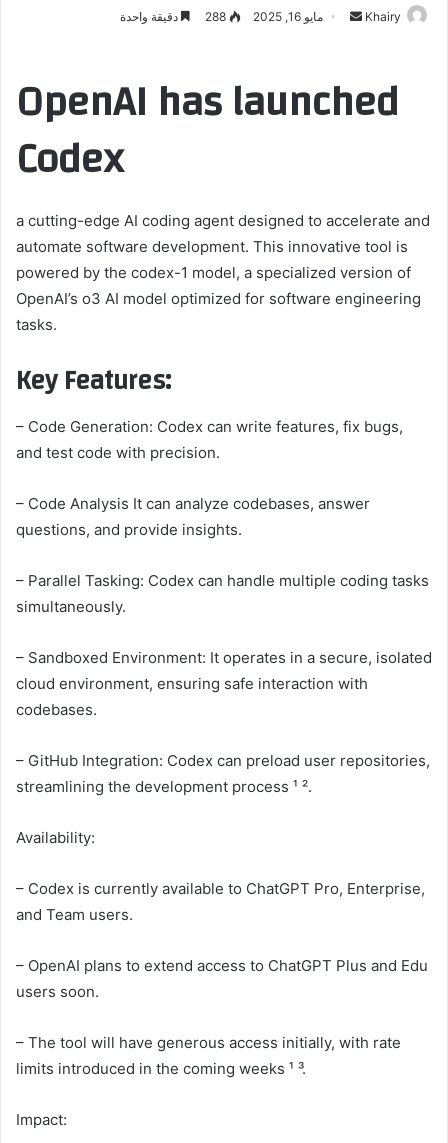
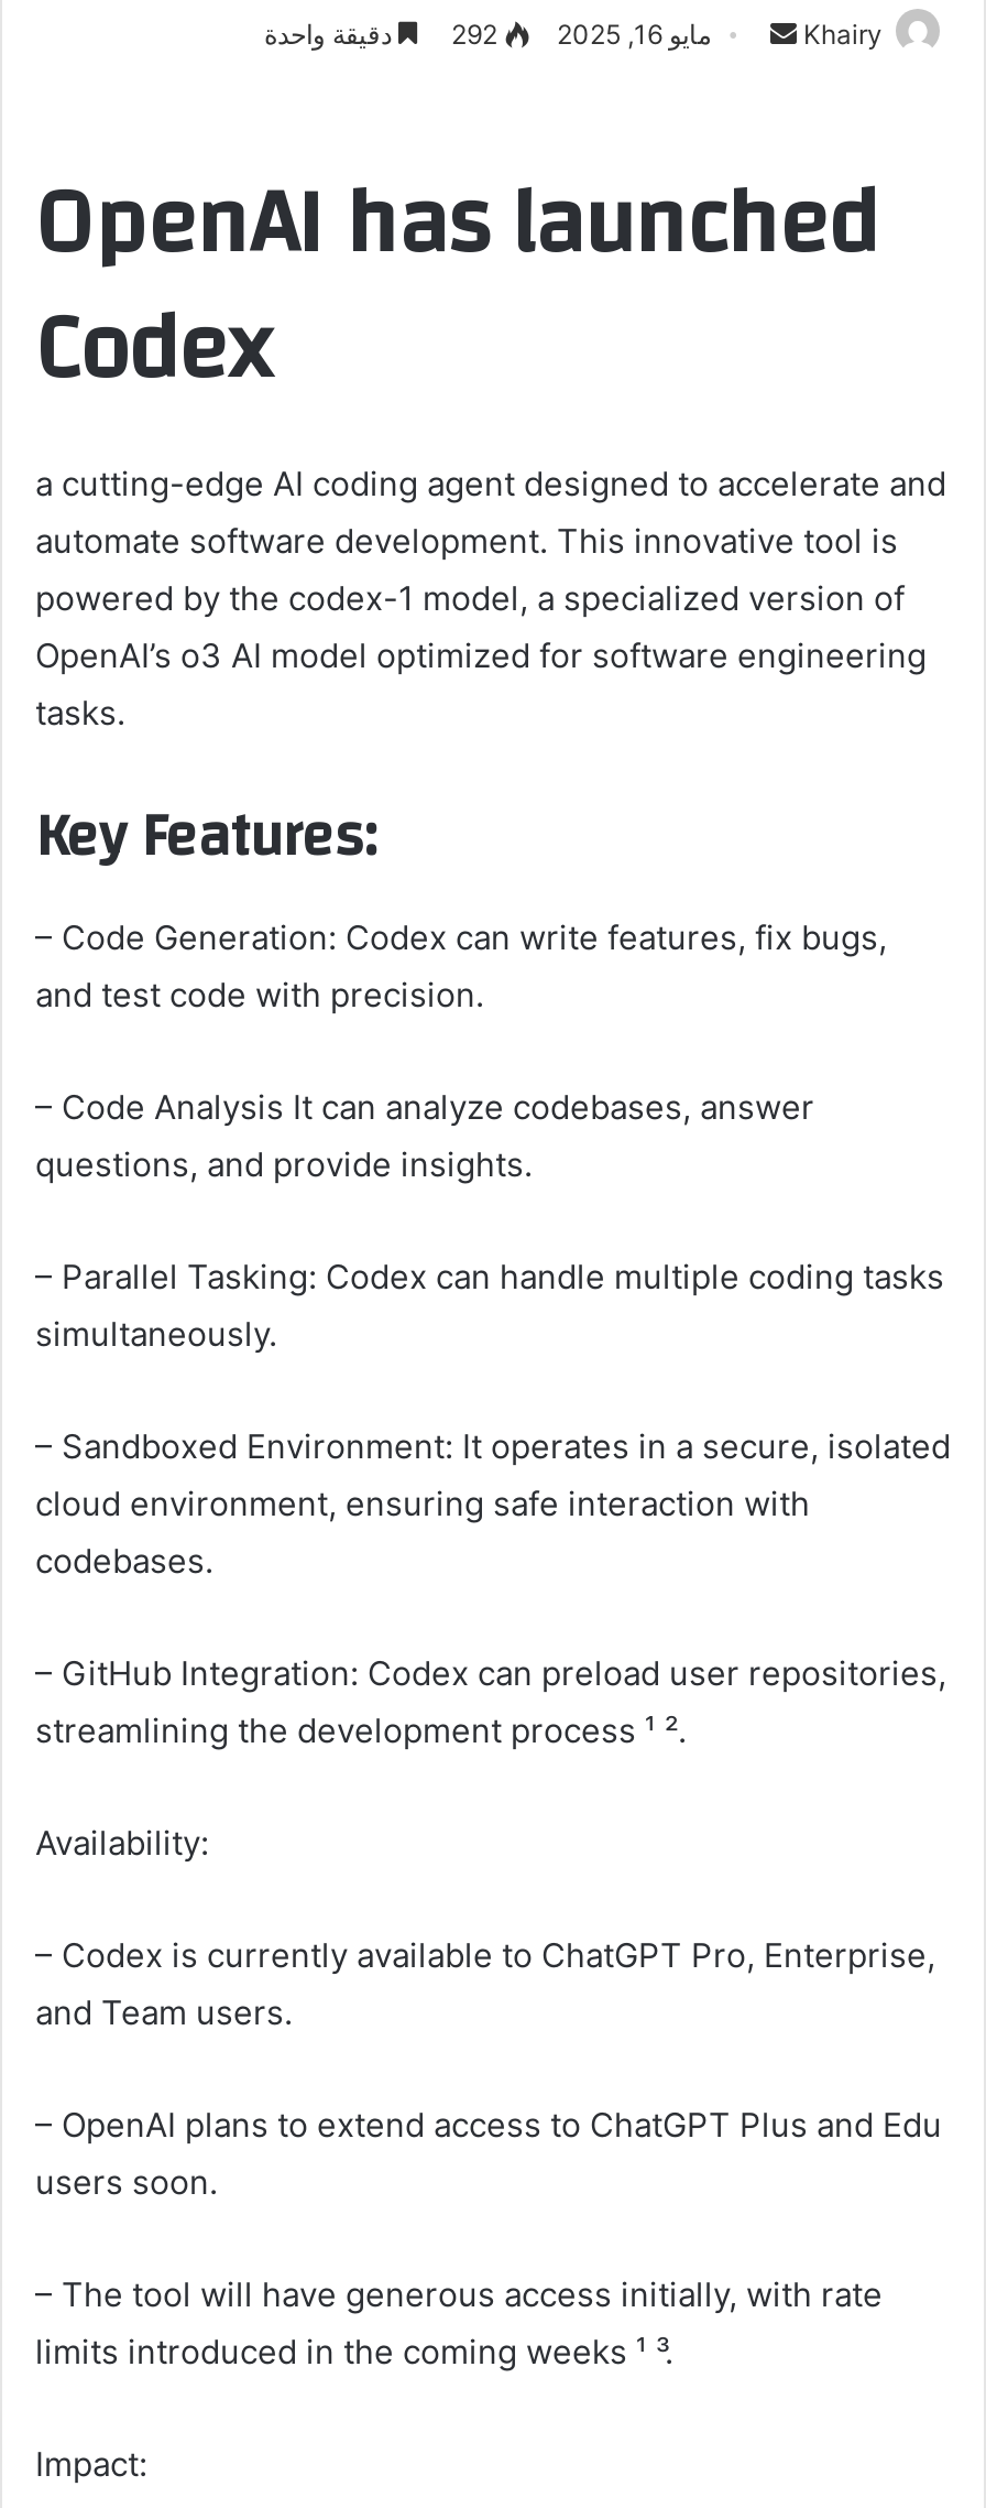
- 288 دقيقة واحدة
+ 292 دقيقة واحدة
